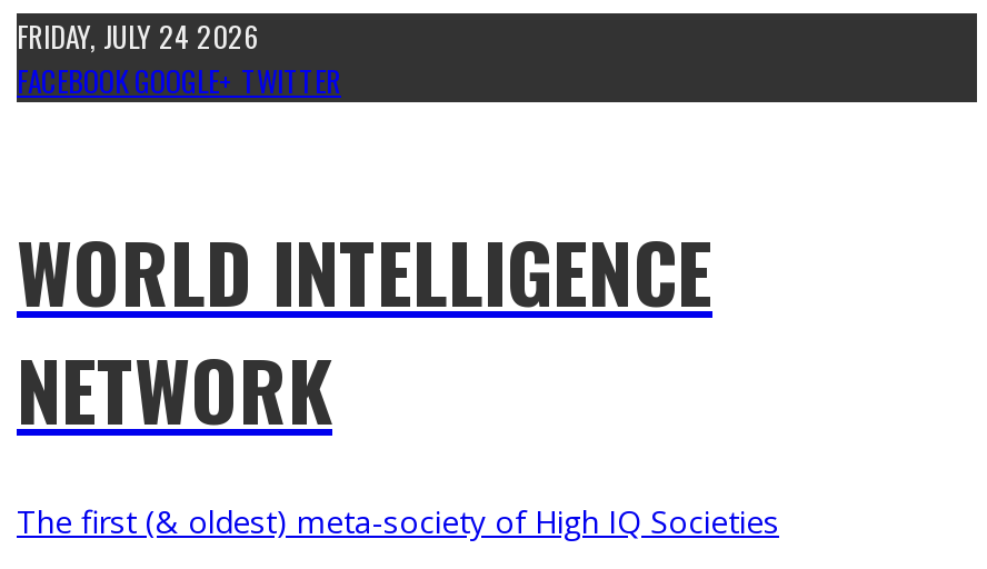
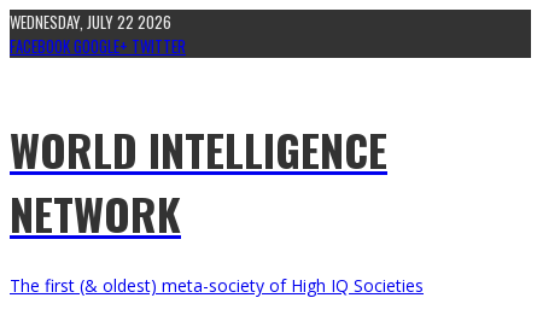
- FRIDAY, JULY 24 2026
+ WEDNESDAY, JULY 22 2026
